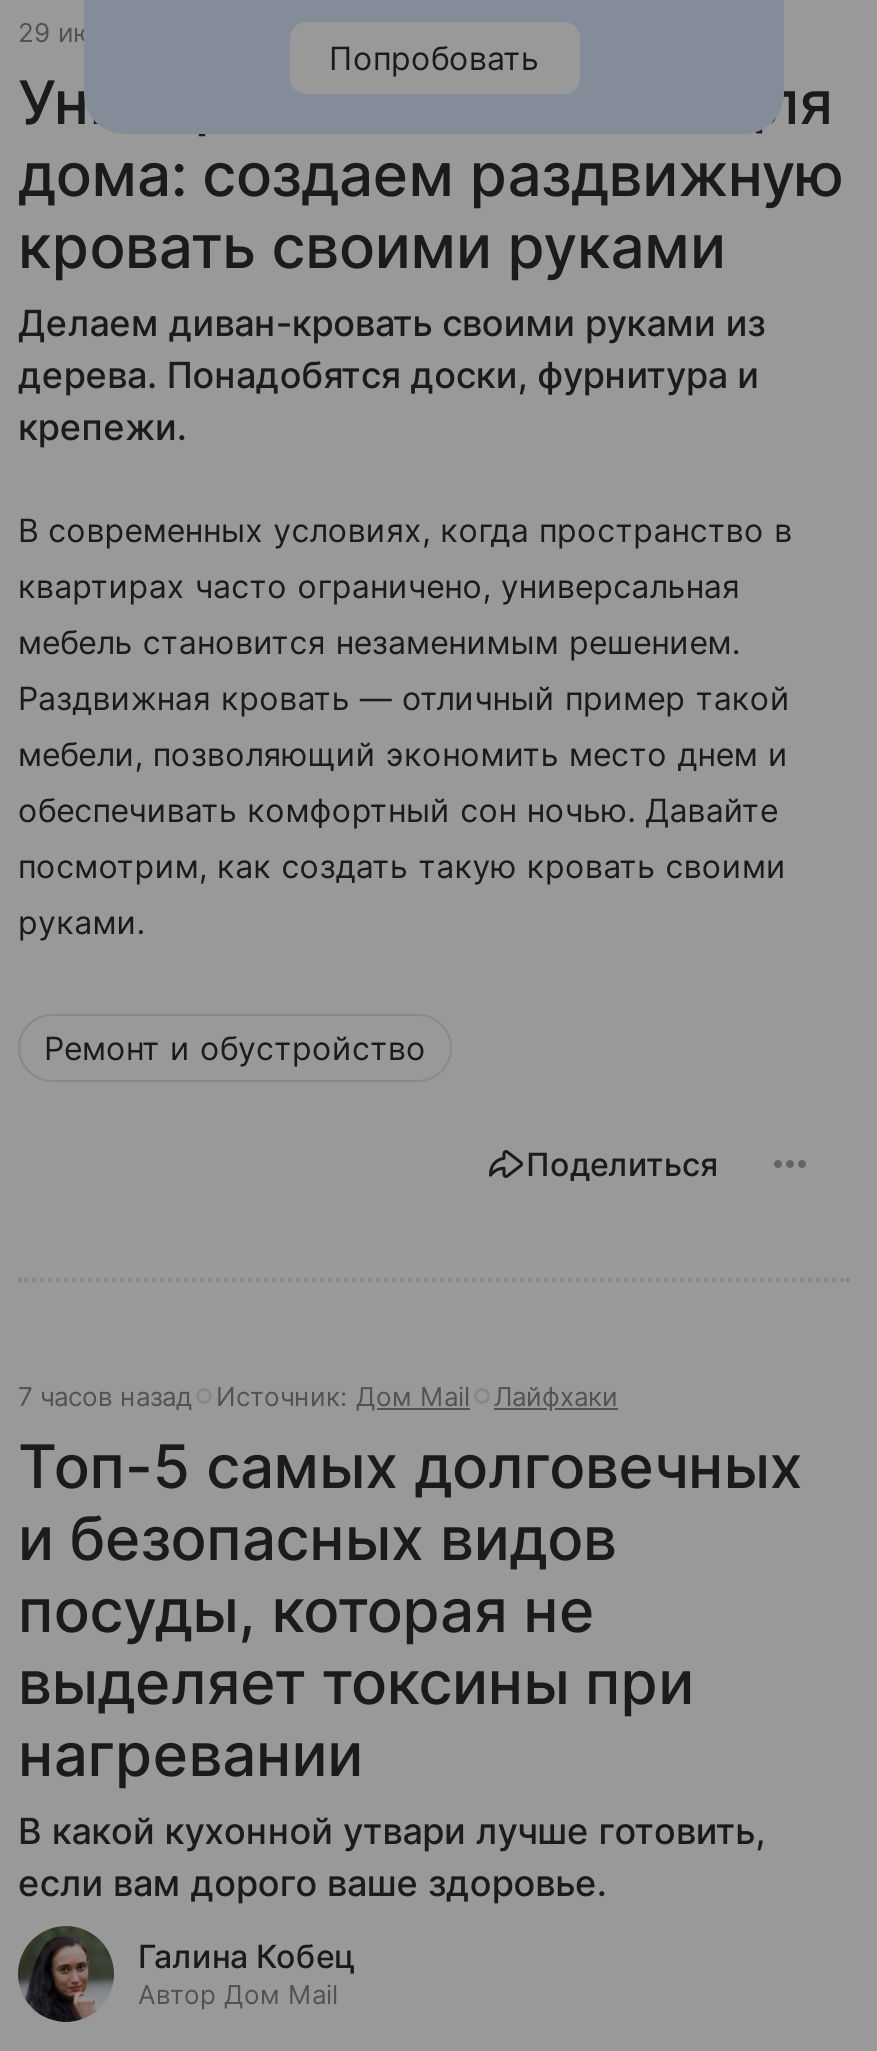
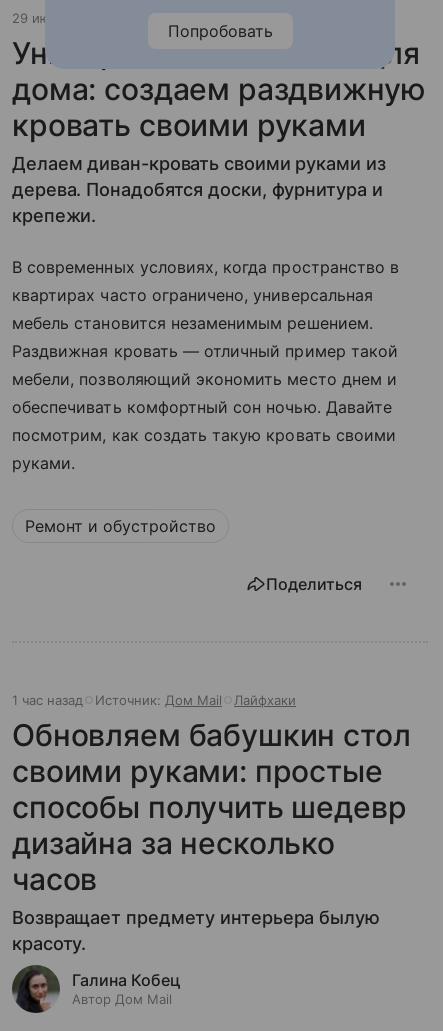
- 7 часов назад Источник: Дом Mail Лайфхаки
+ 1 час назад Источник: Дом Mail Лайфхаки

- Топ-5 самых долговечных
- и безопасных видов
- посуды, которая не
- выделяет токсины при
- нагревании
- В какой кухонной утвари лучше готовить,
- если вам дорого ваше здоровье.
+ Обновляем бабушкин стол
+ своими руками: простые
+ способы получить шедевр
+ дизайна за несколько
+ часов
+ Возвращает предмету интерьера былую
+ красоту.
